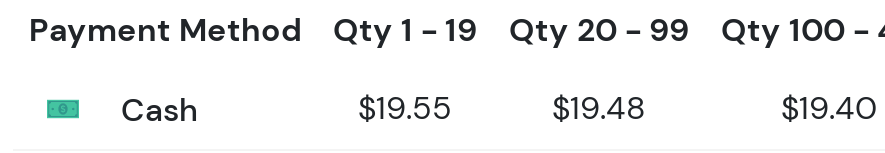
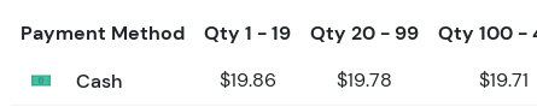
- $19.55
+ $19.86

- $19.48
+ $19.78

- $19.40
+ $19.71
